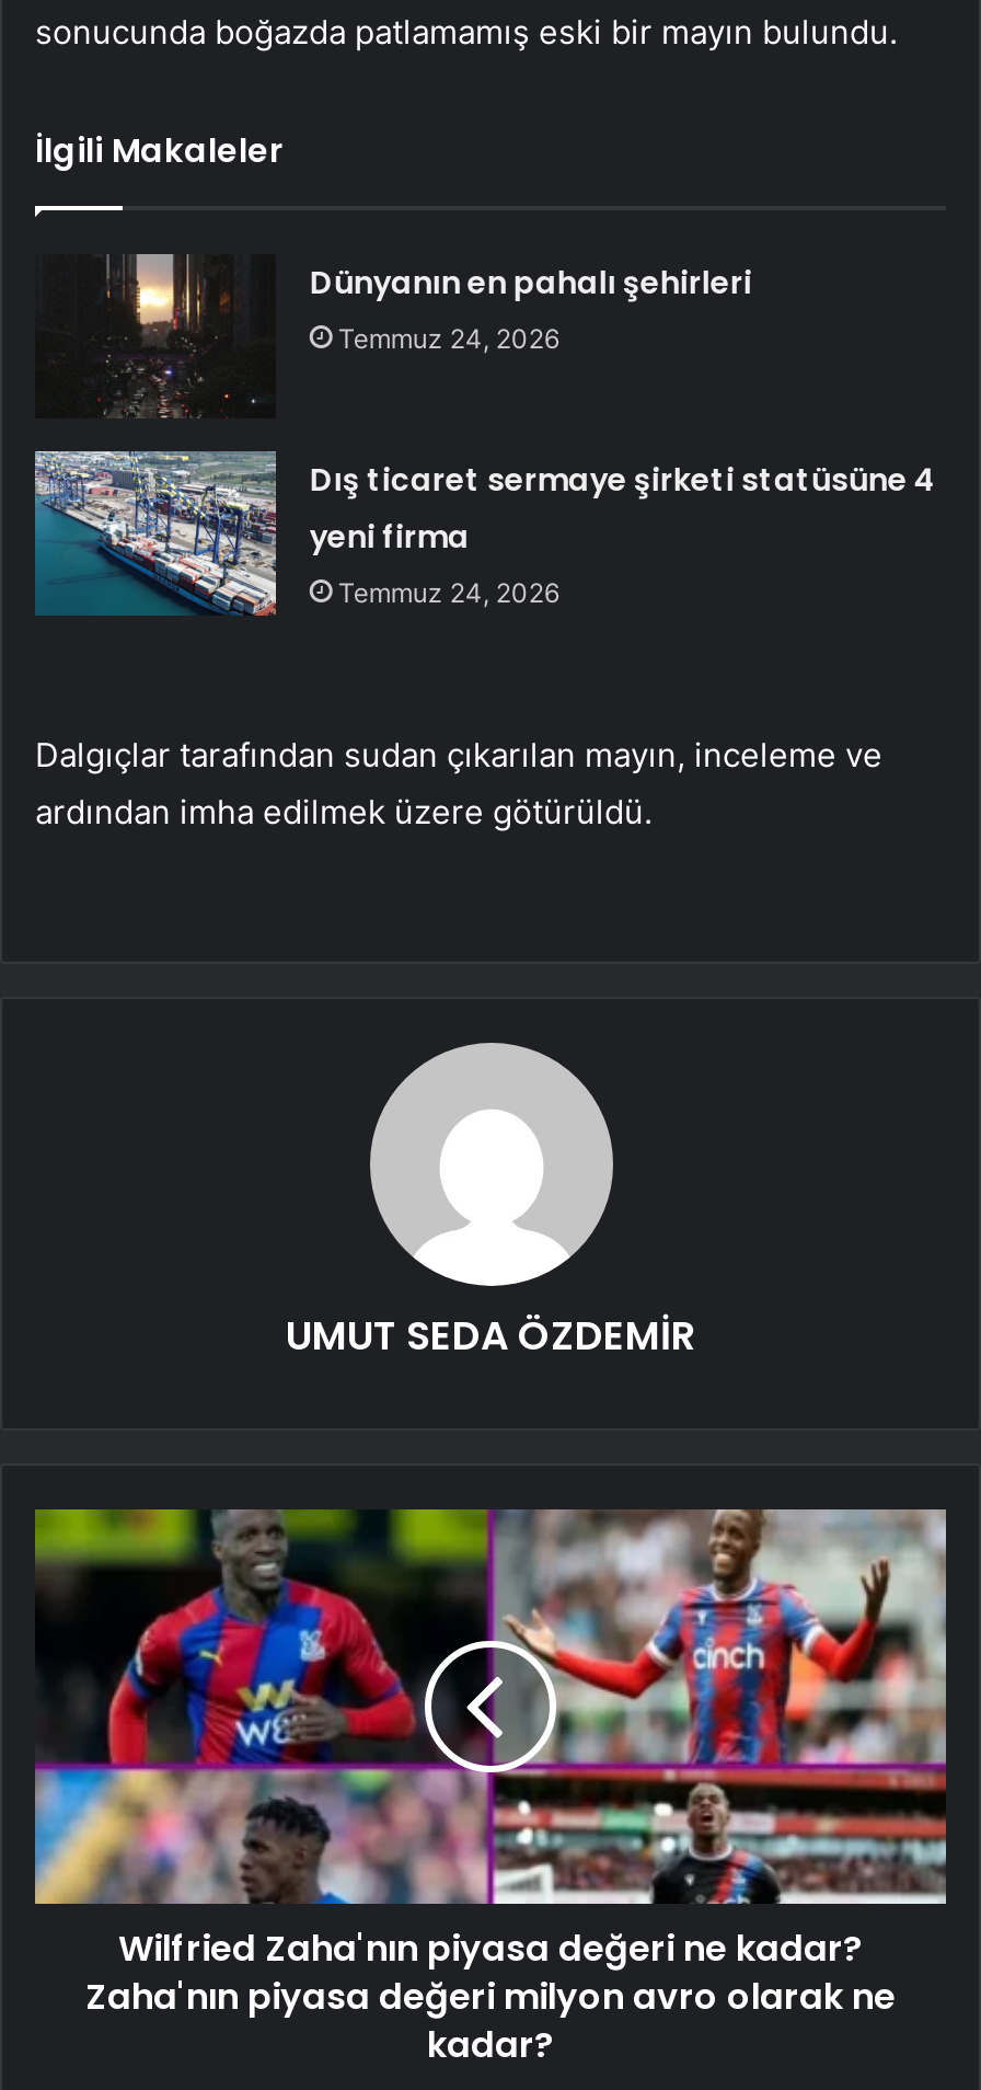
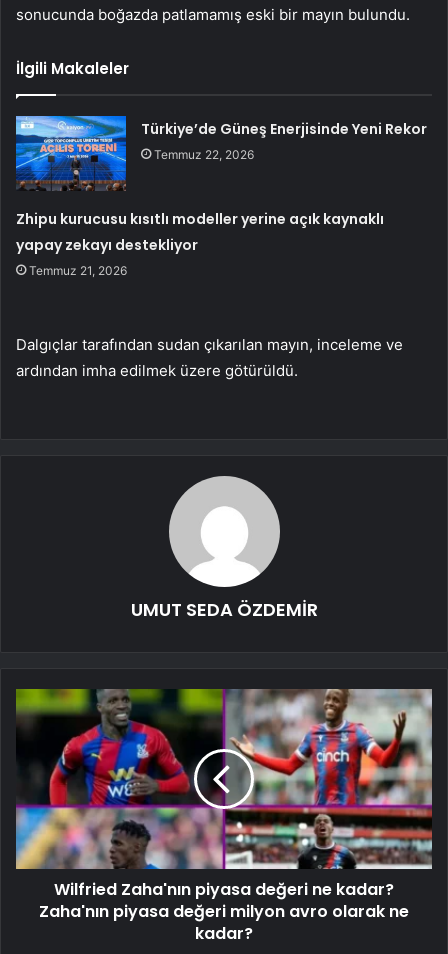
- [image]
- Dünyanın en pahalı şehirleri
- Temmuz 24, 2026
+ [image]
+ Türkiye’de Güneş Enerjisinde Yeni Rekor
+ Temmuz 22, 2026

- Dış ticaret sermaye şirketi statüsüne 4
- yeni firma
- Temmuz 24, 2026
+ Zhipu kurucusu kısıtlı modeller yerine açık kaynaklı
+ yapay zekayı destekliyor
+ Temmuz 21, 2026
